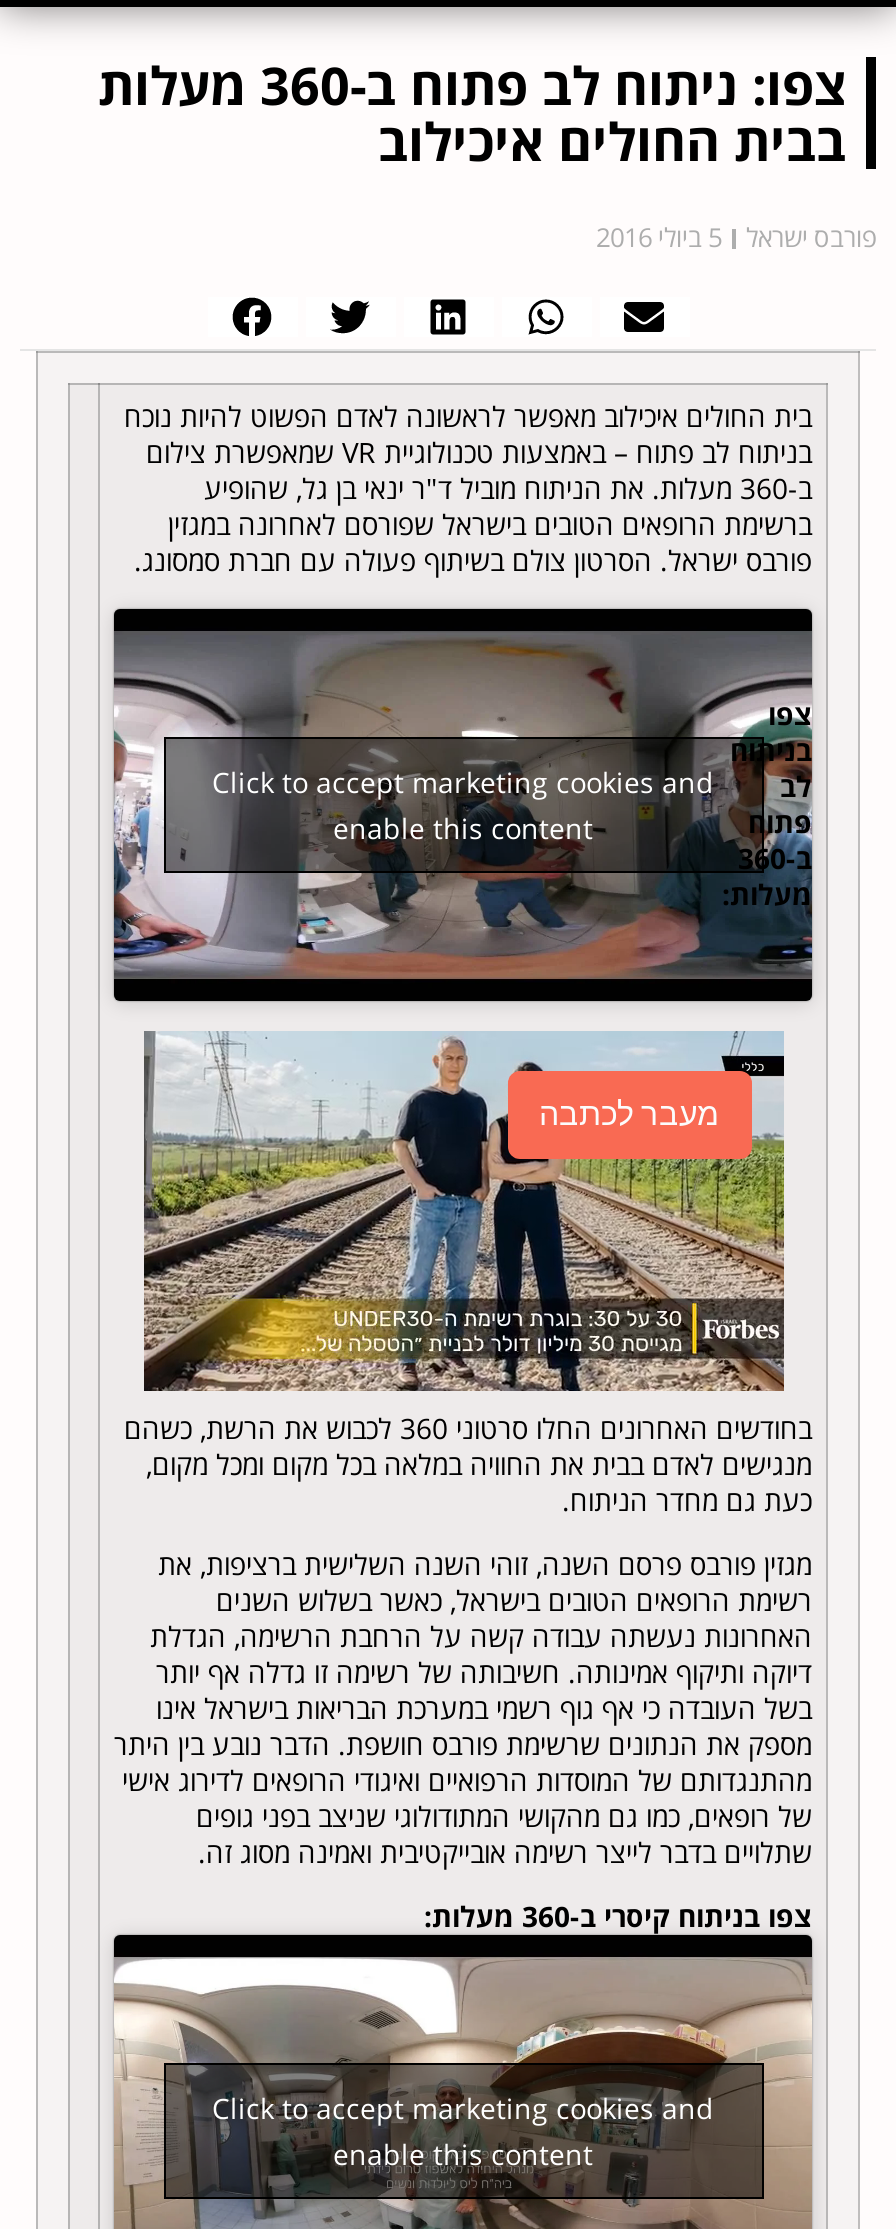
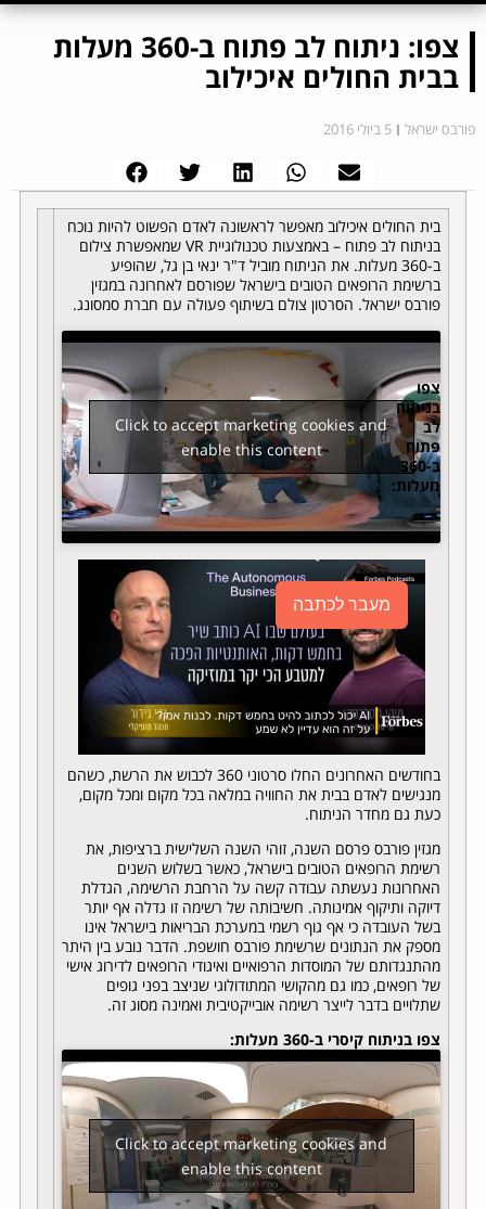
- [image]
+ [image]
